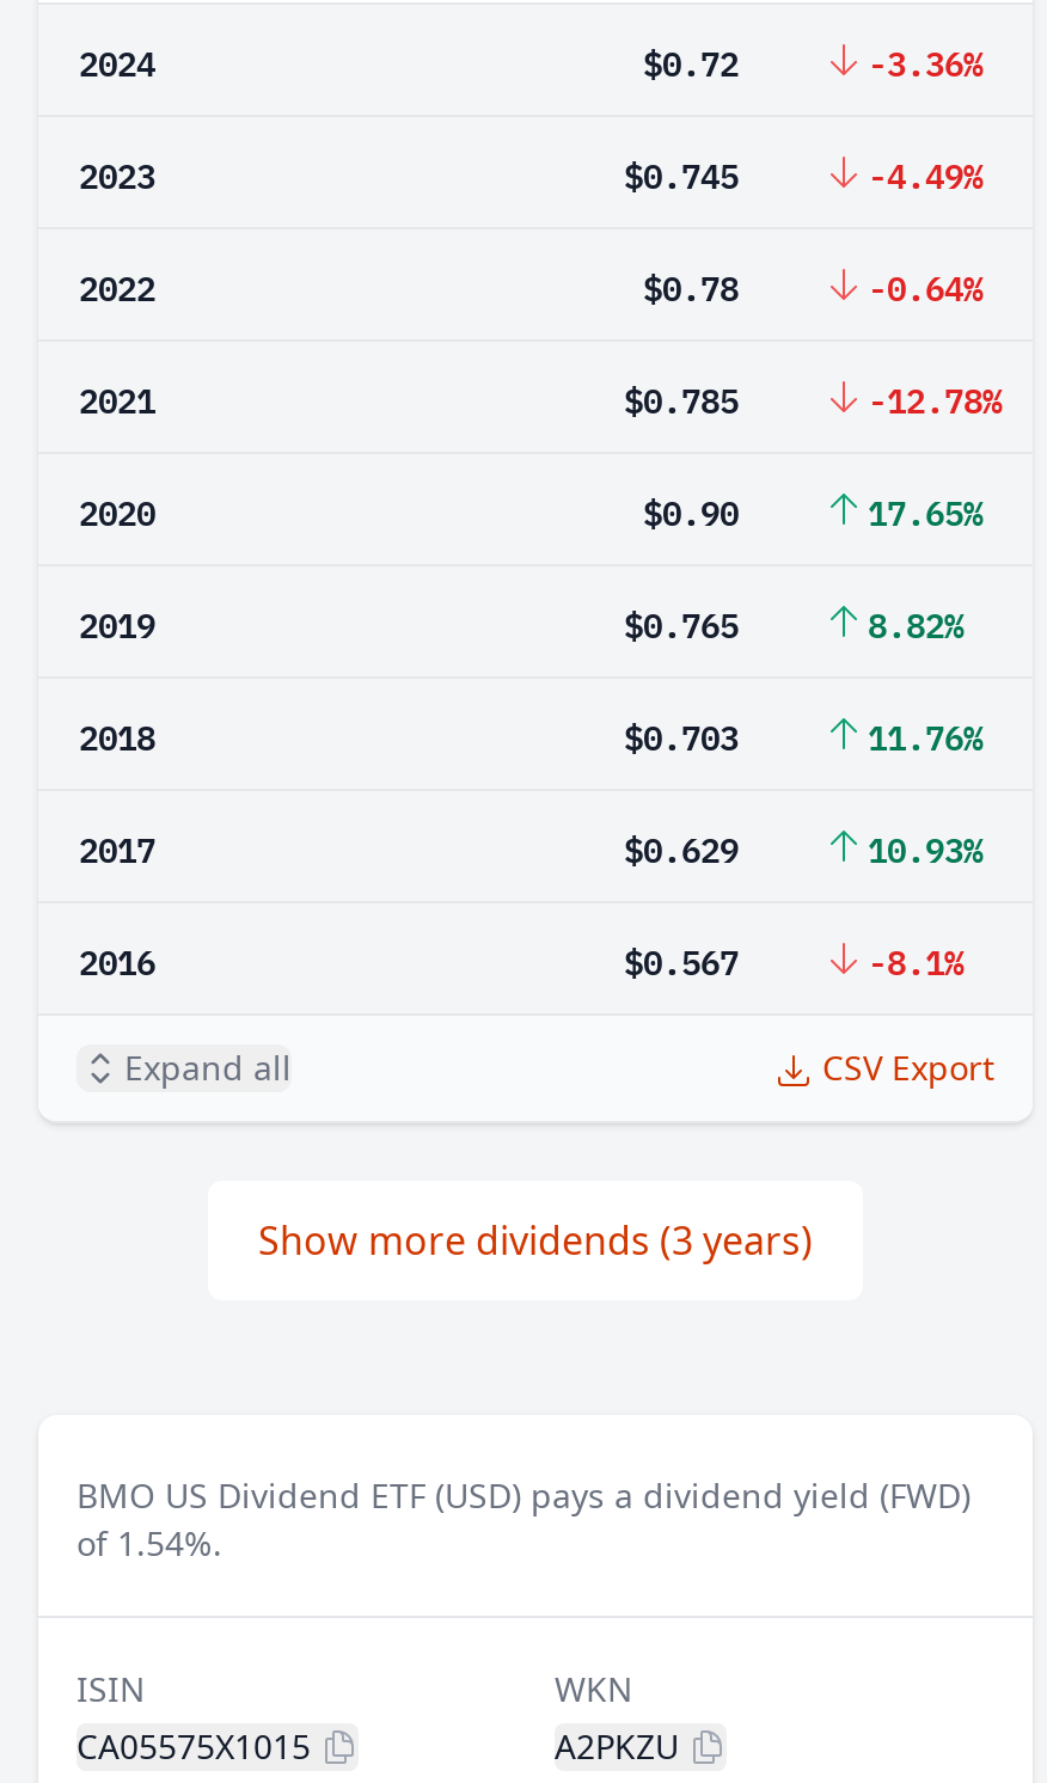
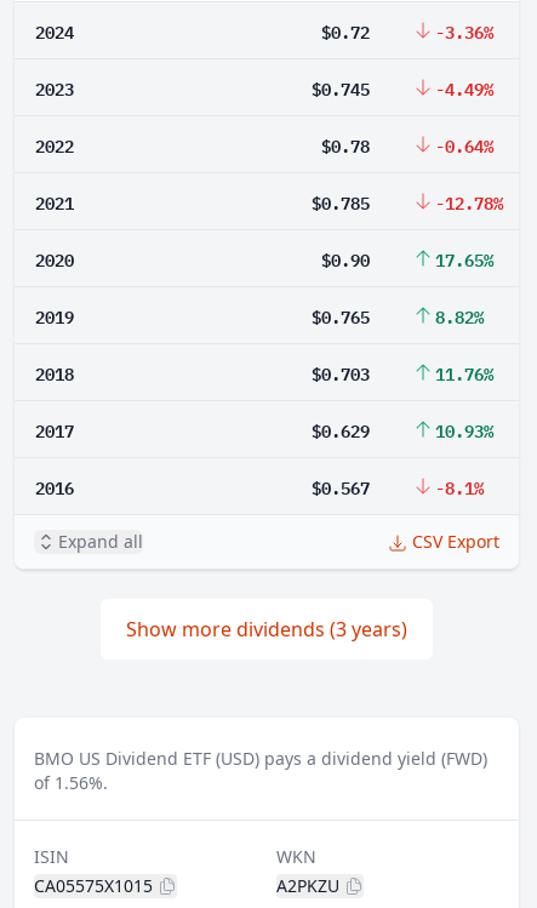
- of 1.54%.
+ of 1.56%.
